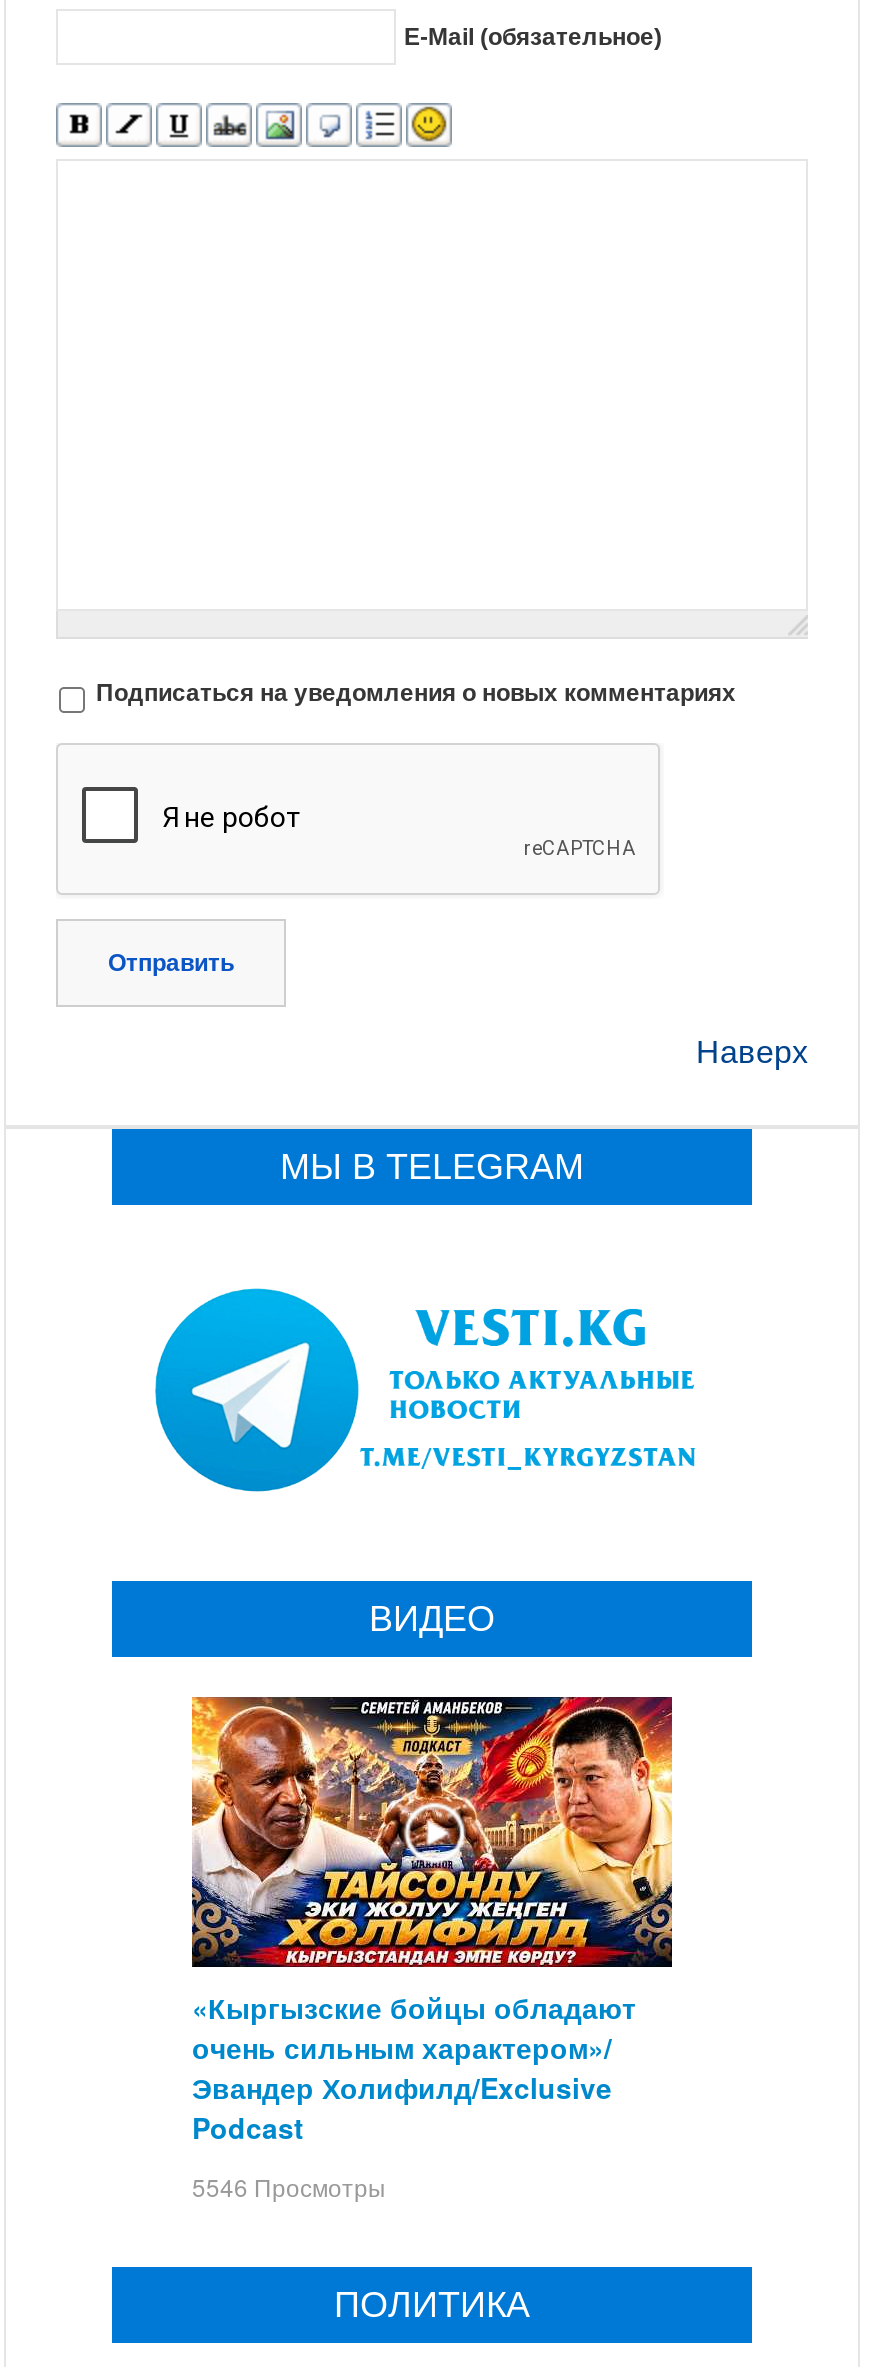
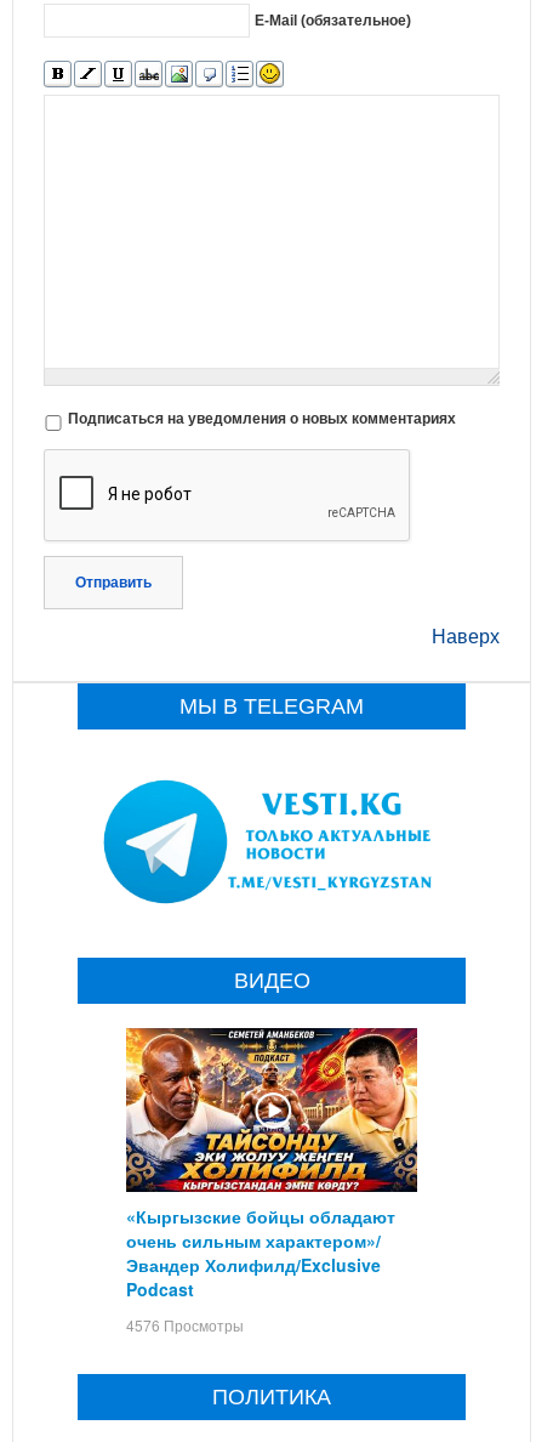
- 5546 Просмотры
+ 4576 Просмотры
